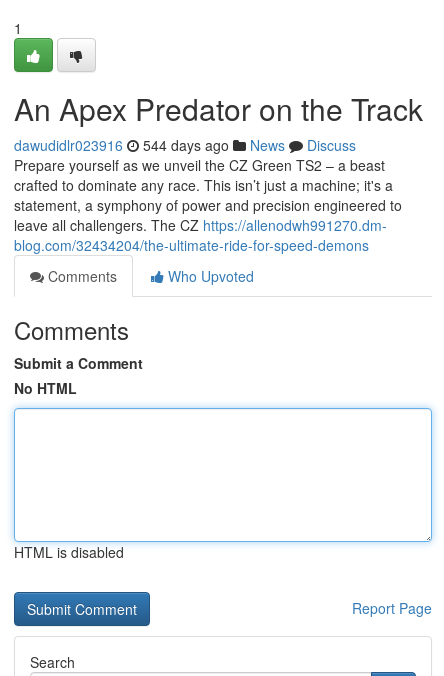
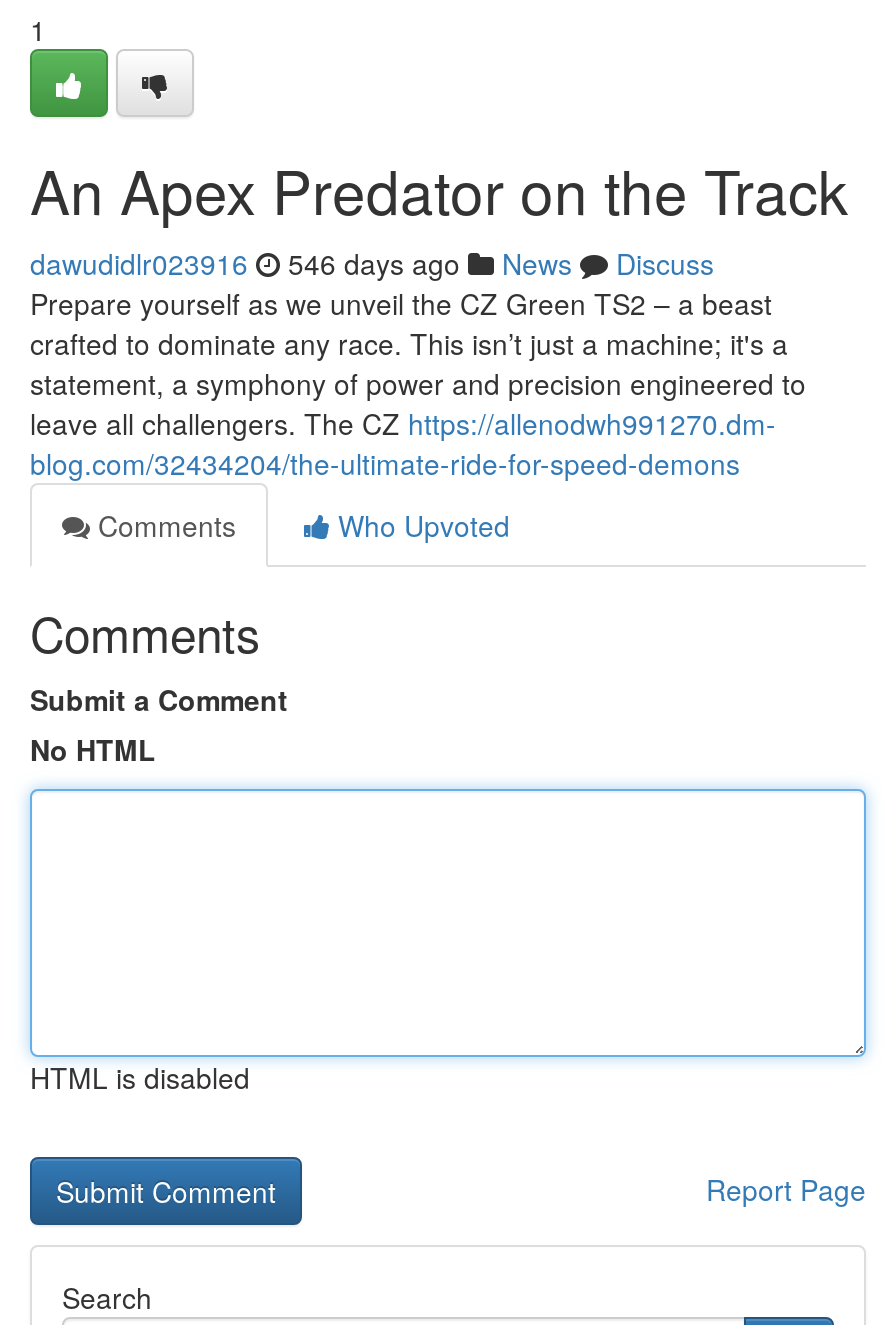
- dawudidlr023916 544 days ago News Discuss
+ dawudidlr023916 546 days ago News Discuss
